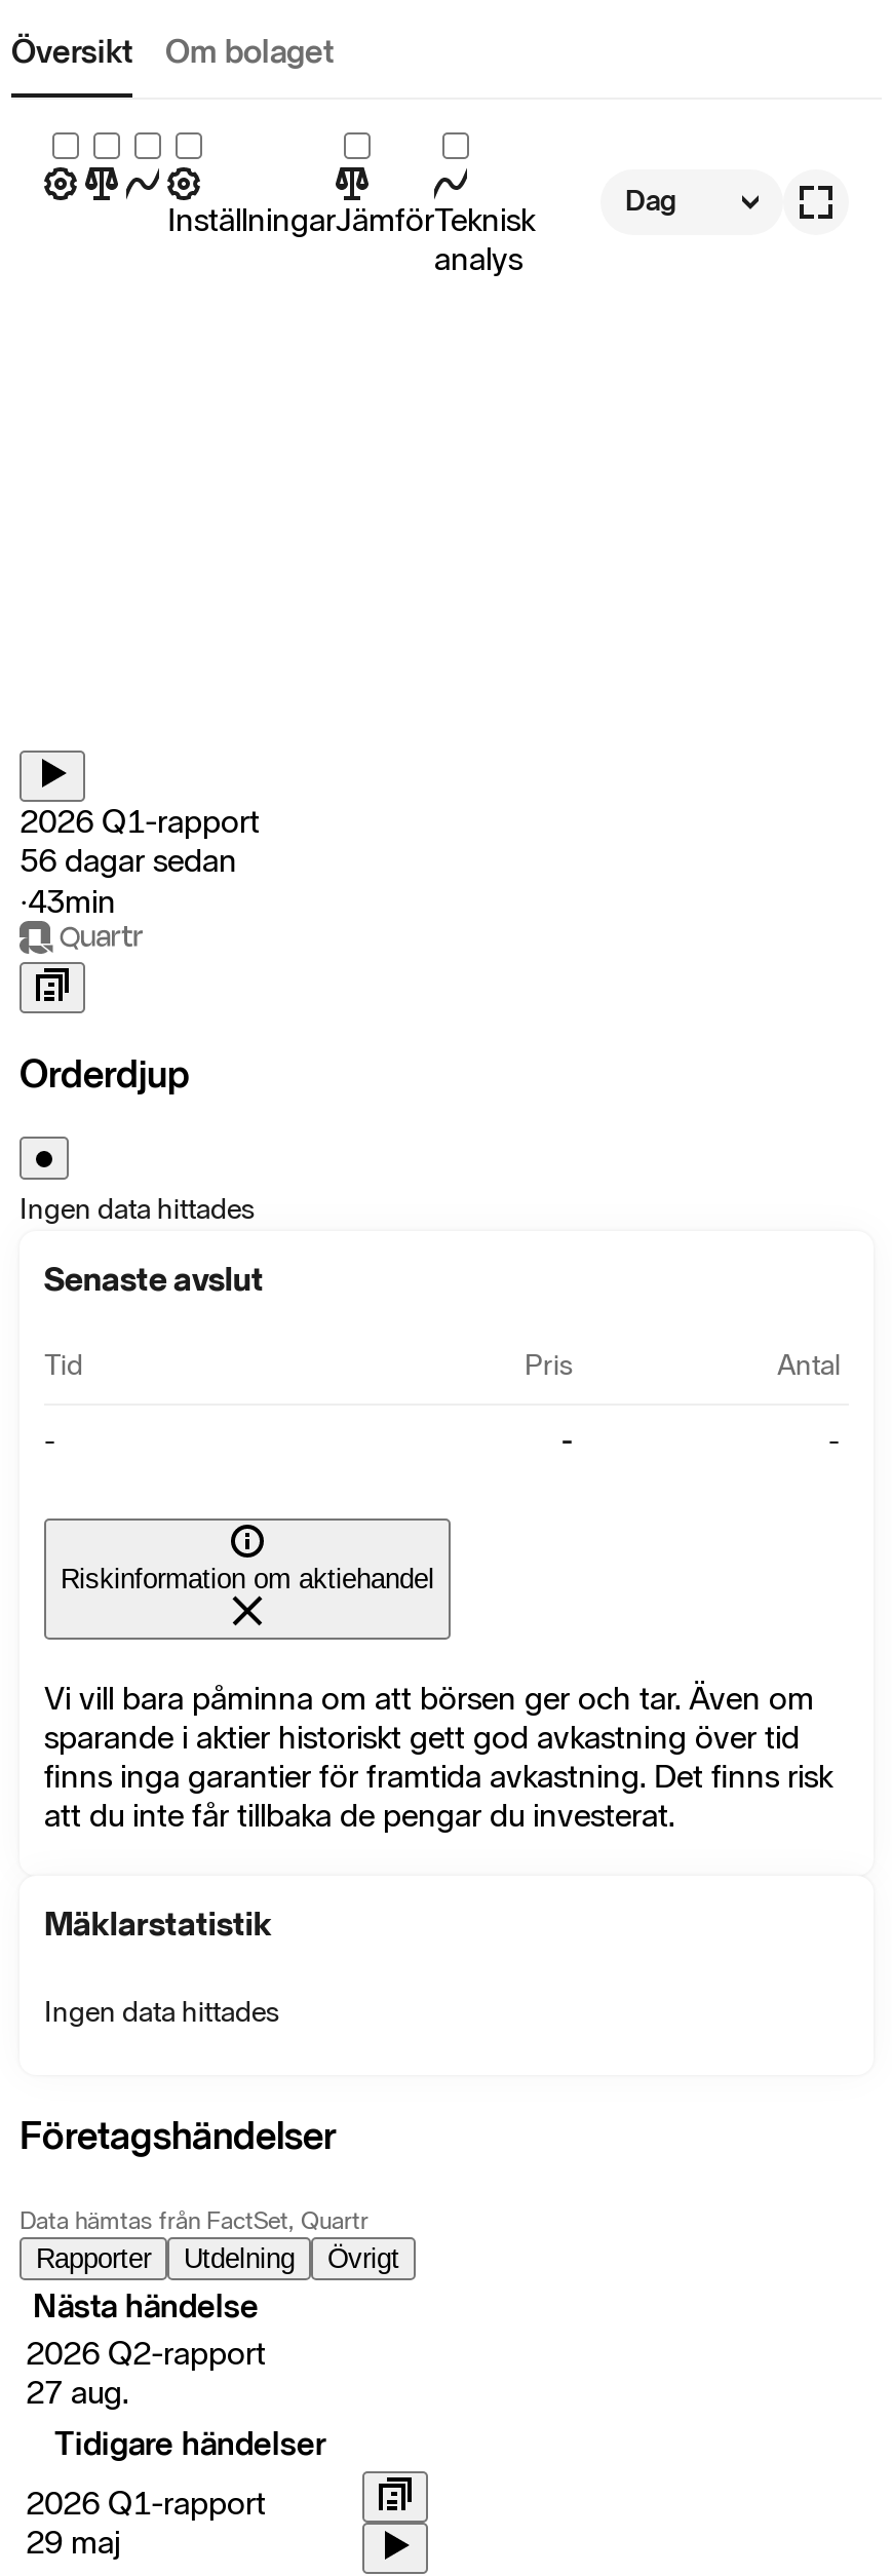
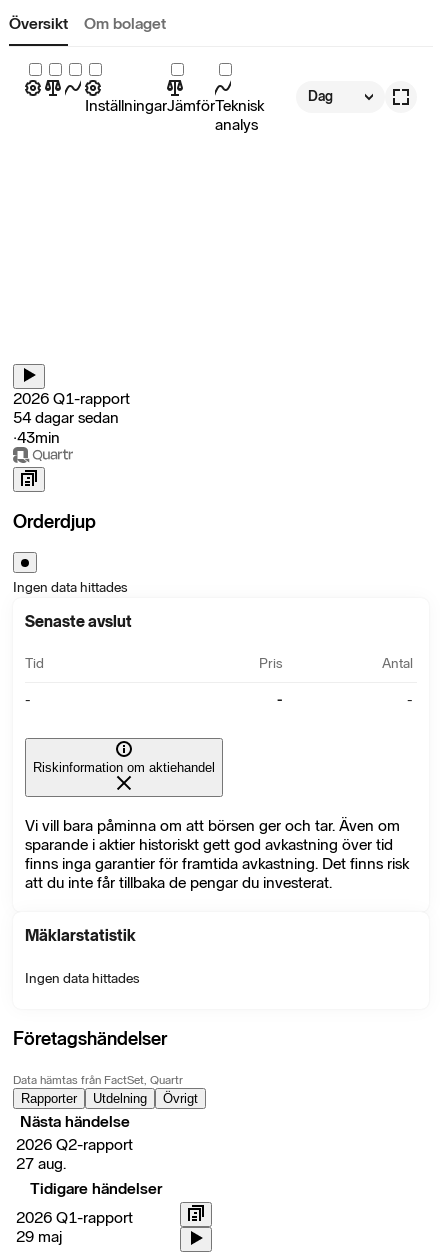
- 56 dagar sedan
+ 54 dagar sedan
